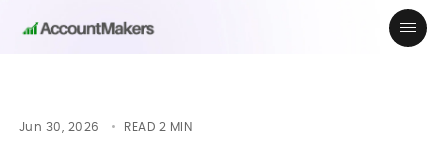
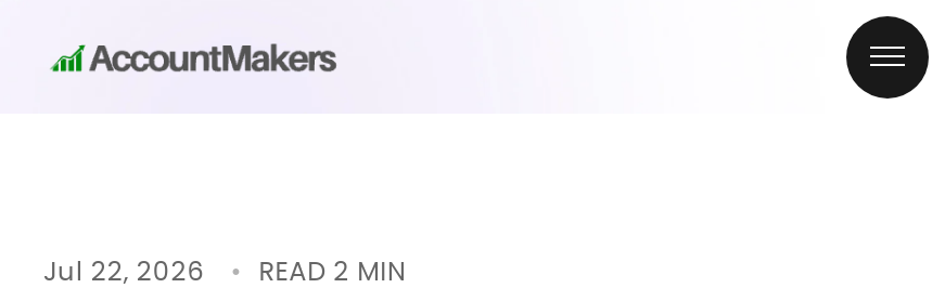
- Jun 30, 2026
+ Jul 22, 2026
